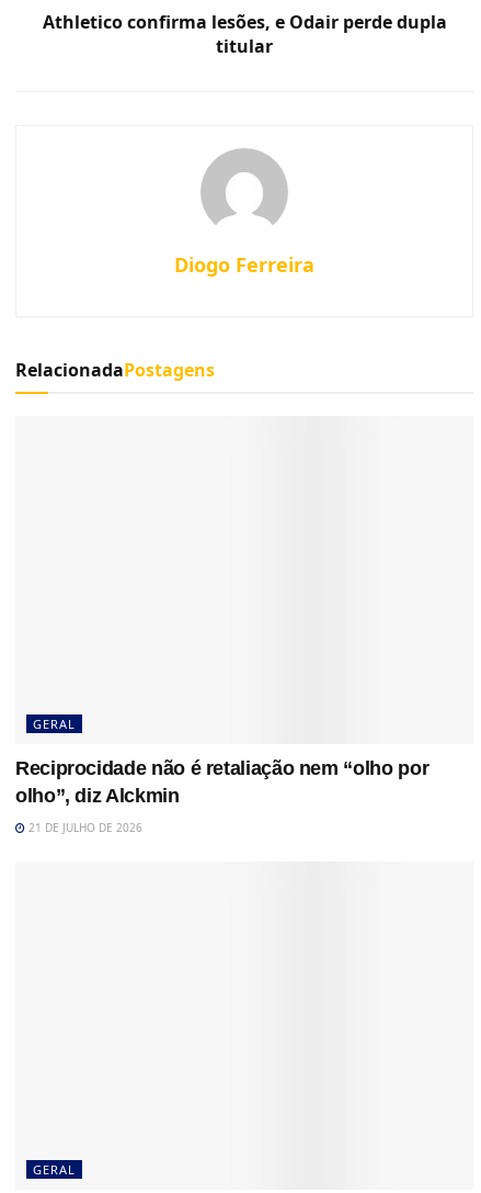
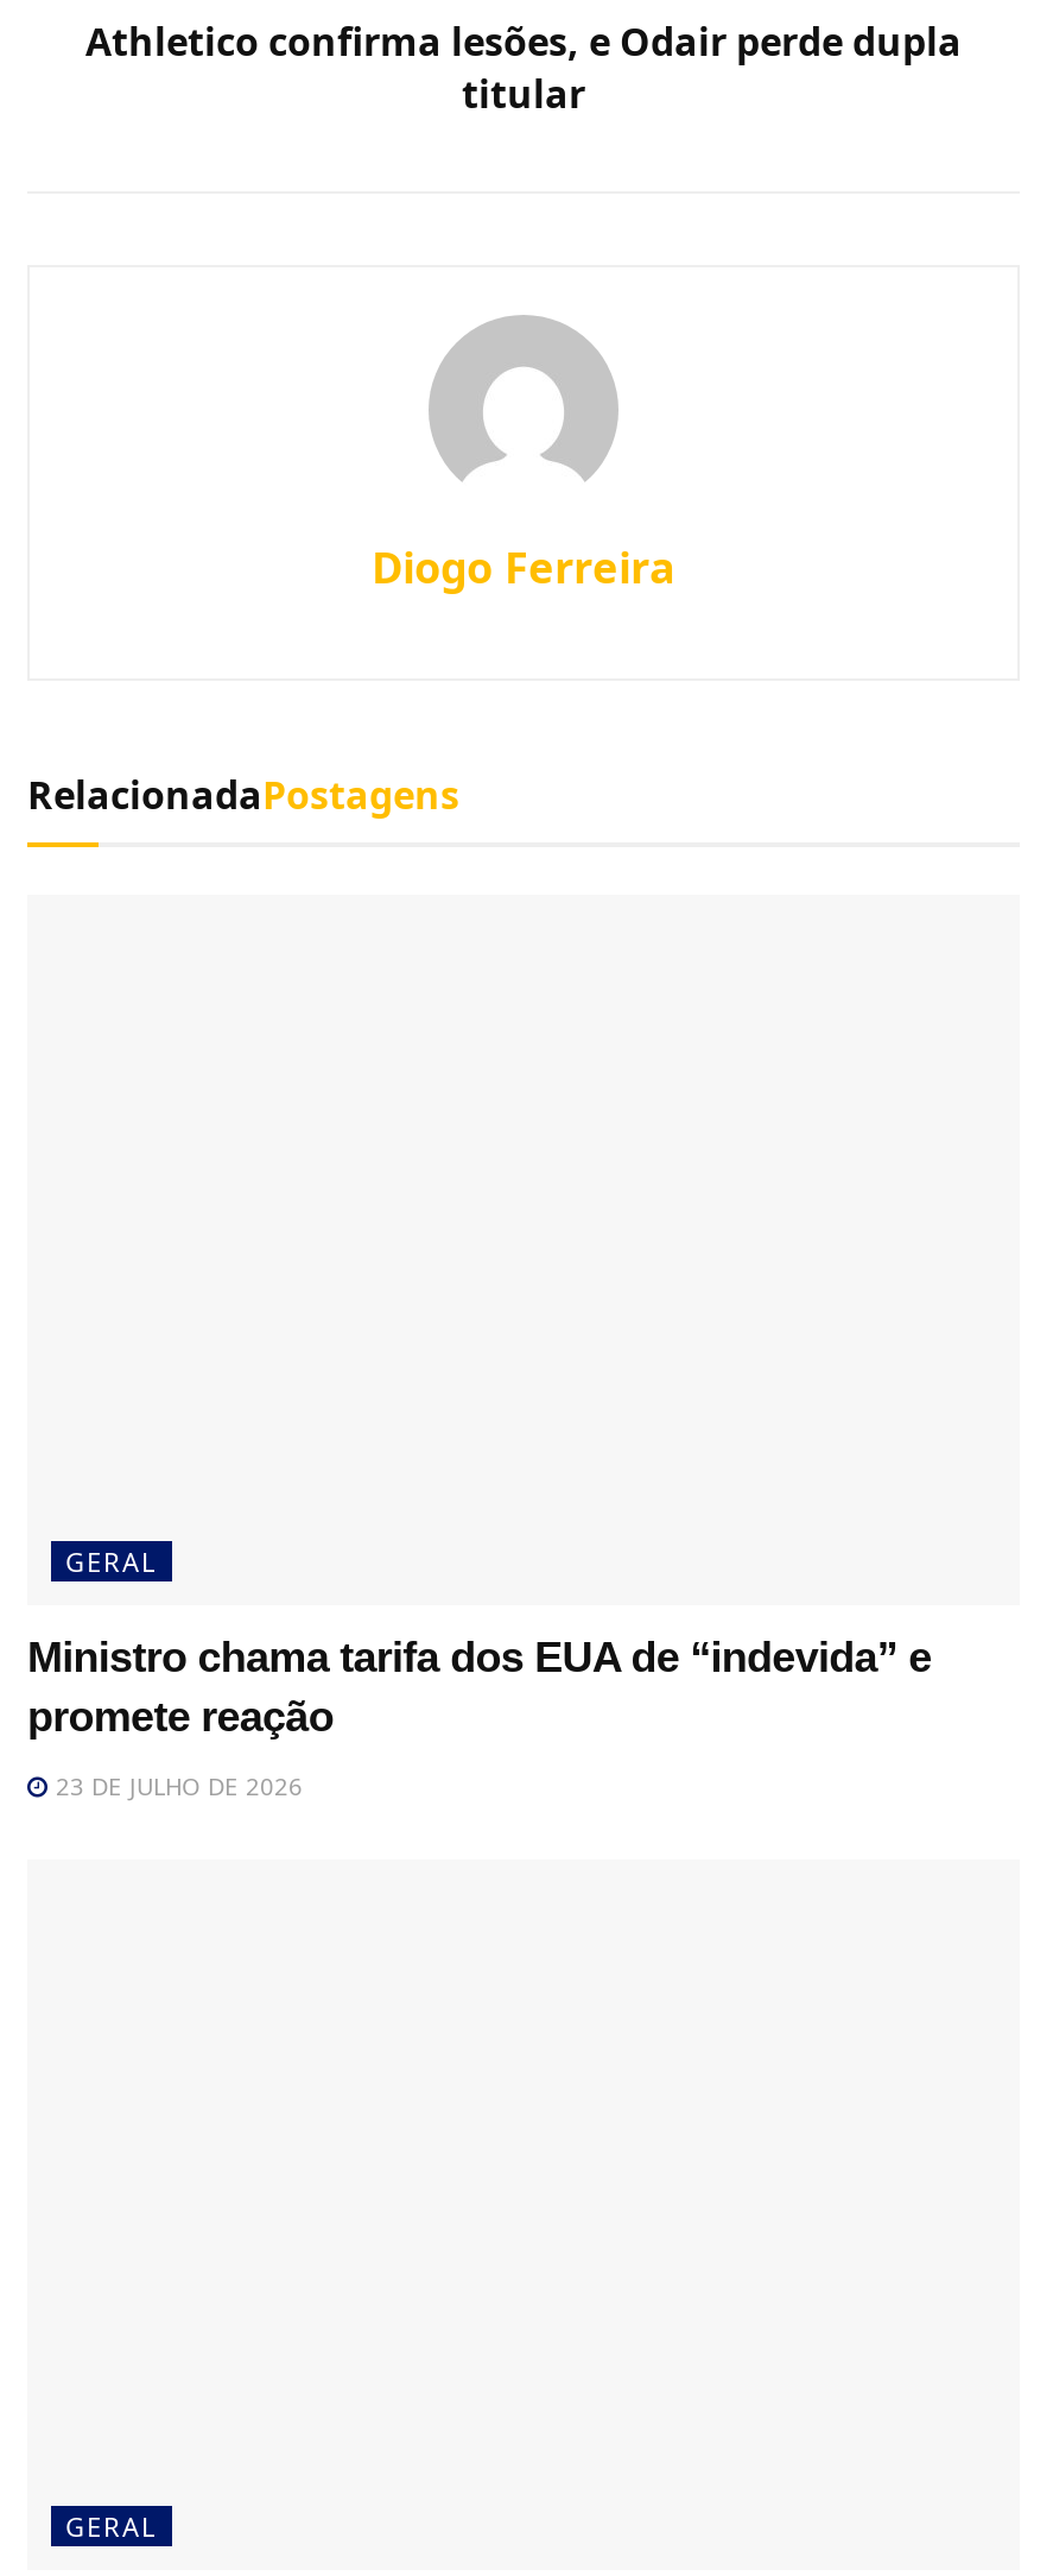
- Reciprocidade não é retaliação nem “olho por
- olho”, diz Alckmin
+ Ministro chama tarifa dos EUA de “indevida” e
+ promete reação

- 21 DE JULHO DE 2026
+ 23 DE JULHO DE 2026
